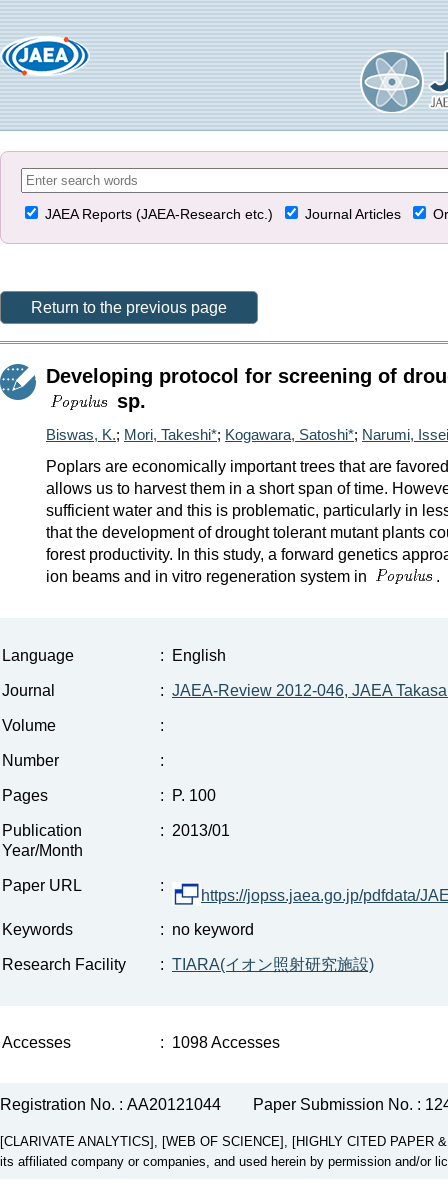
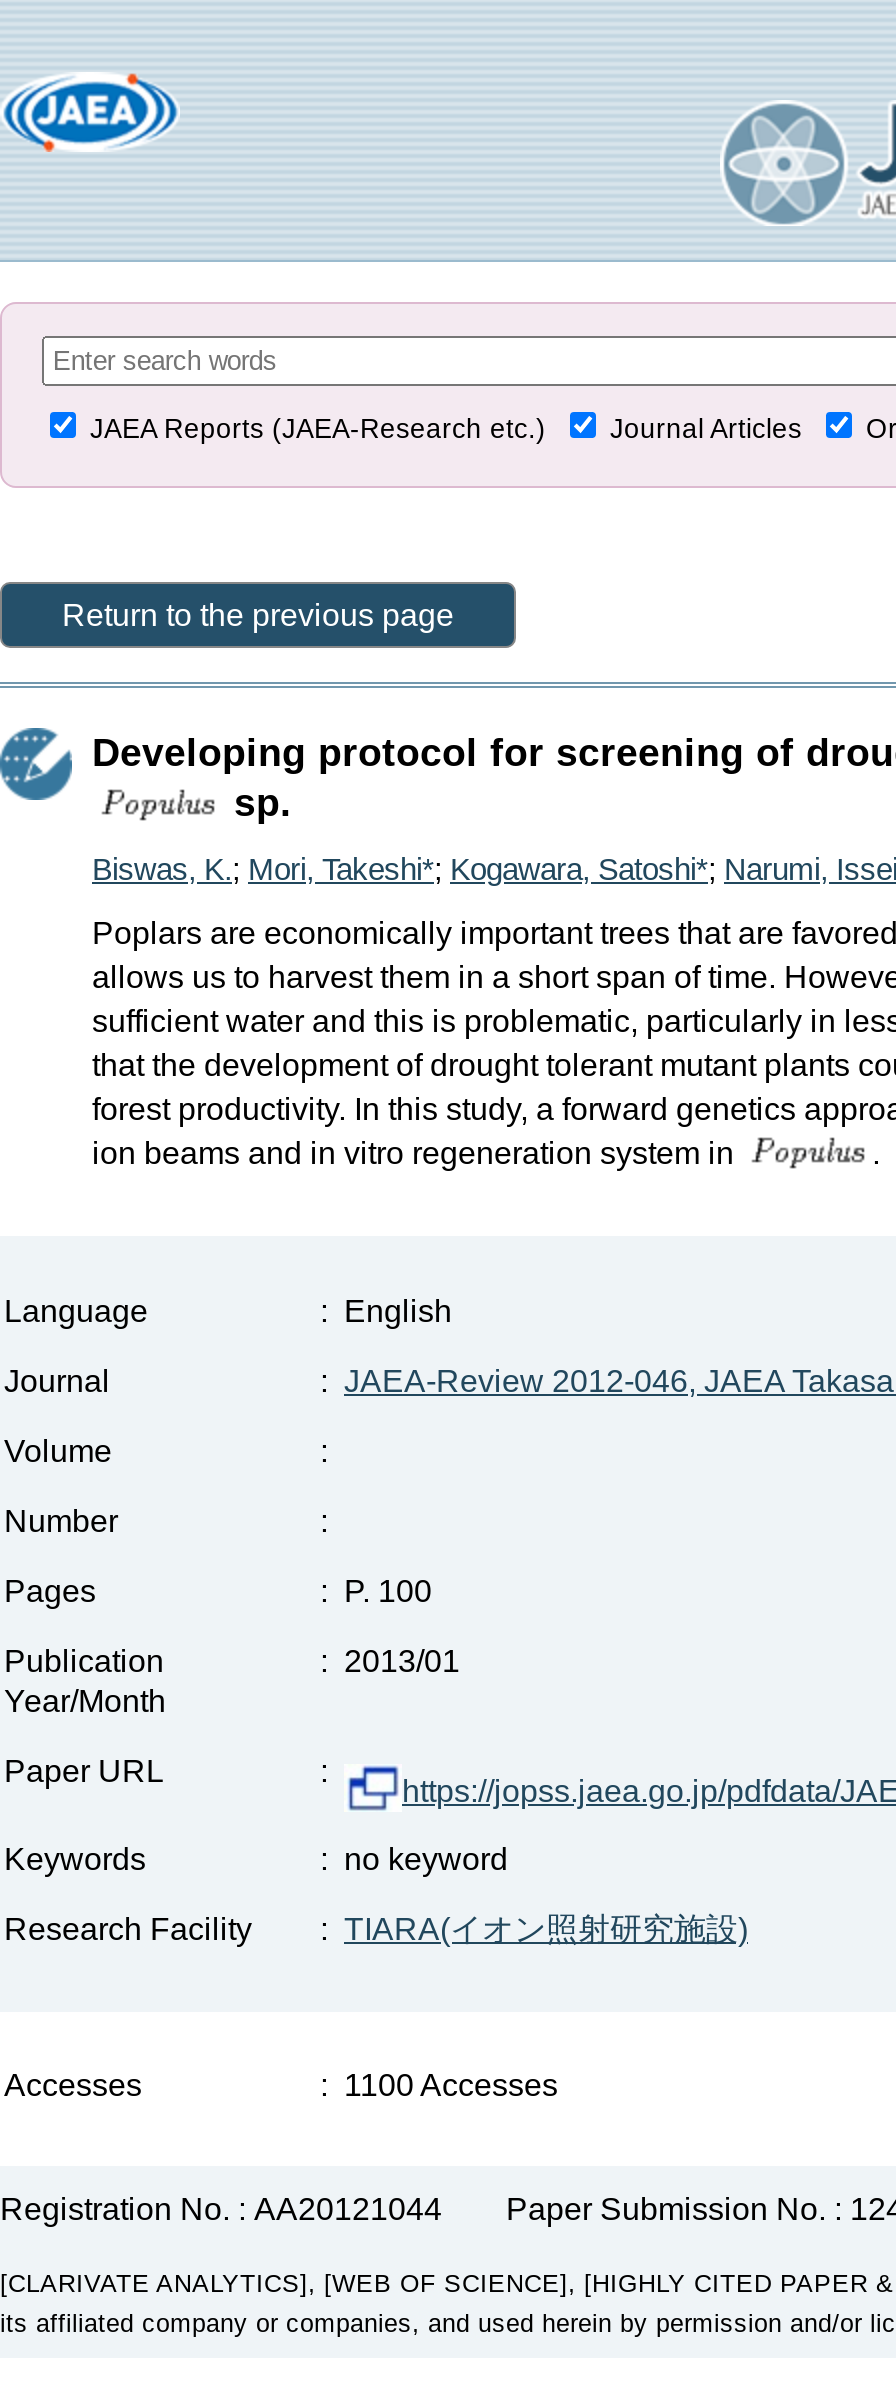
- : 1098 Accesses
+ : 1100 Accesses
